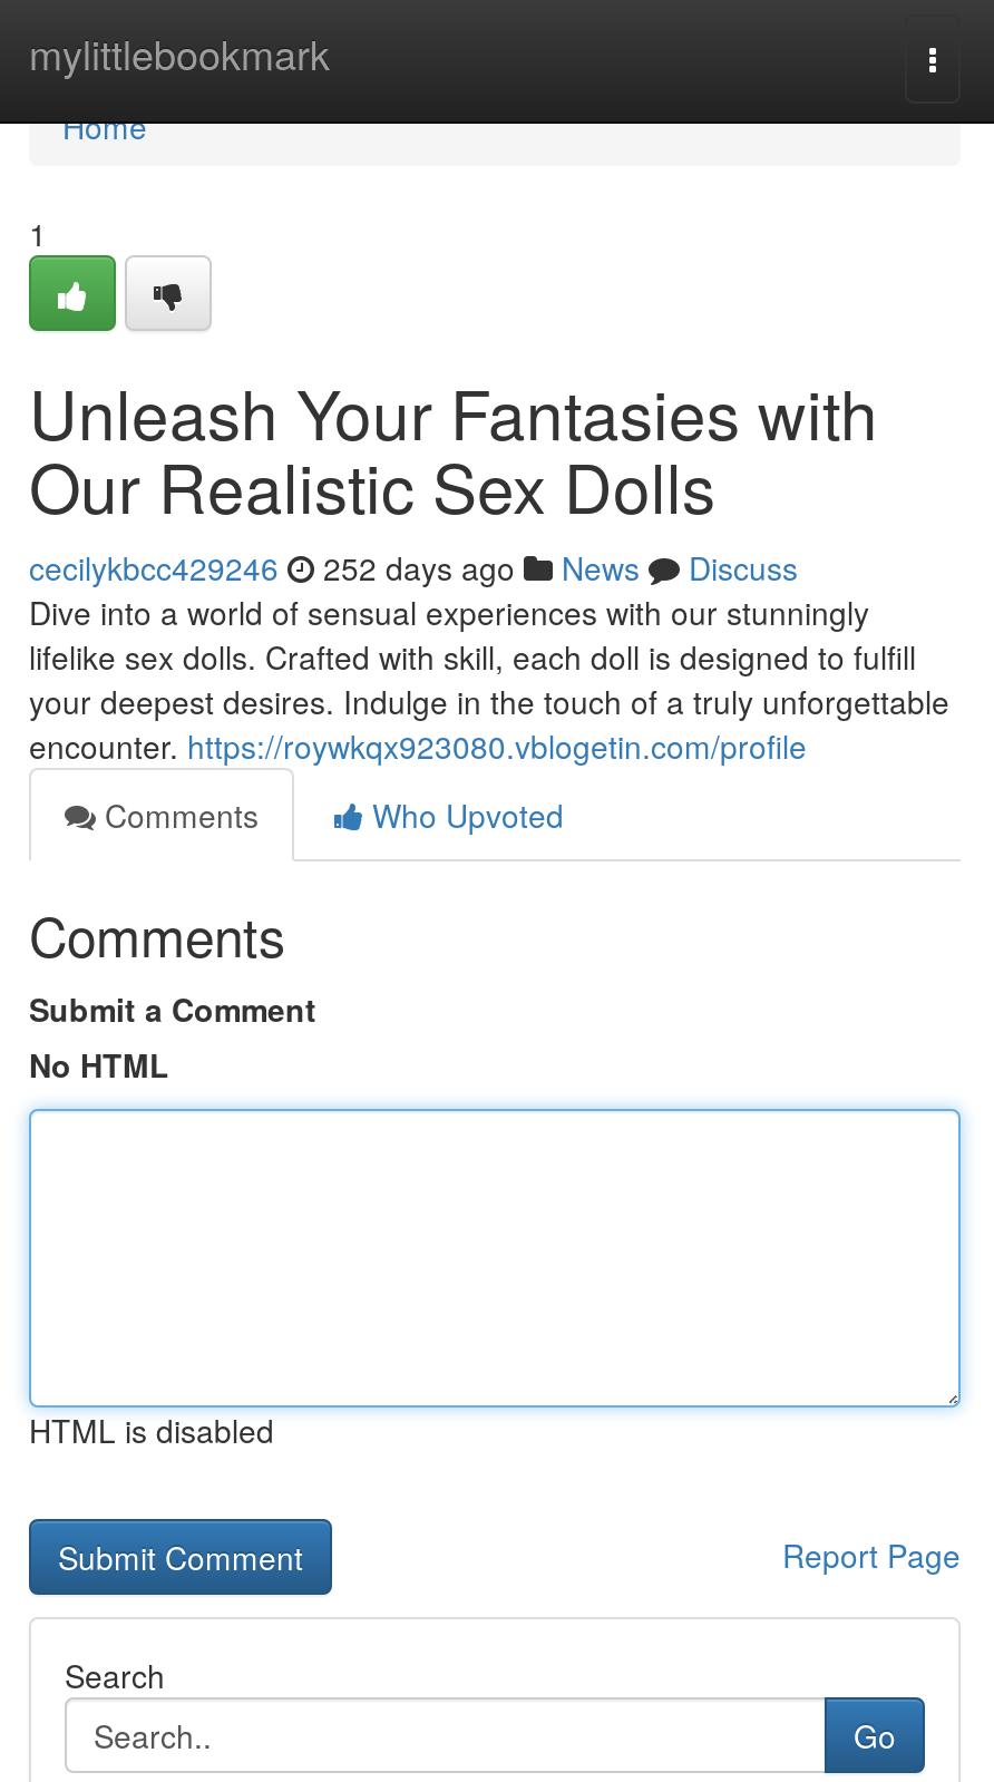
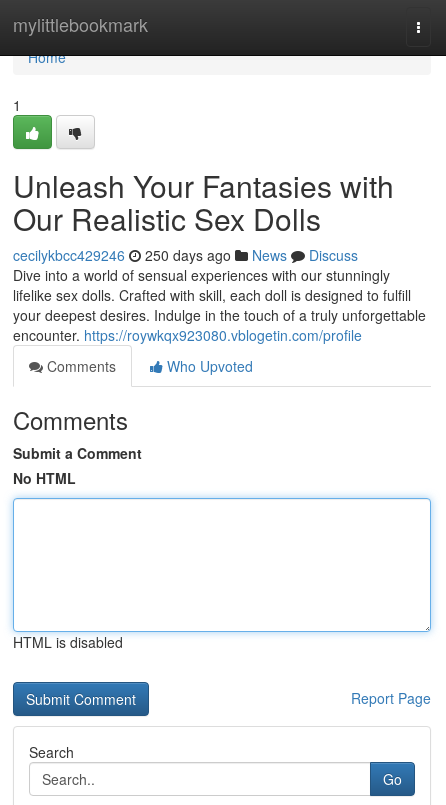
- cecilykbcc429246 252 days ago News Discuss
+ cecilykbcc429246 250 days ago News Discuss
